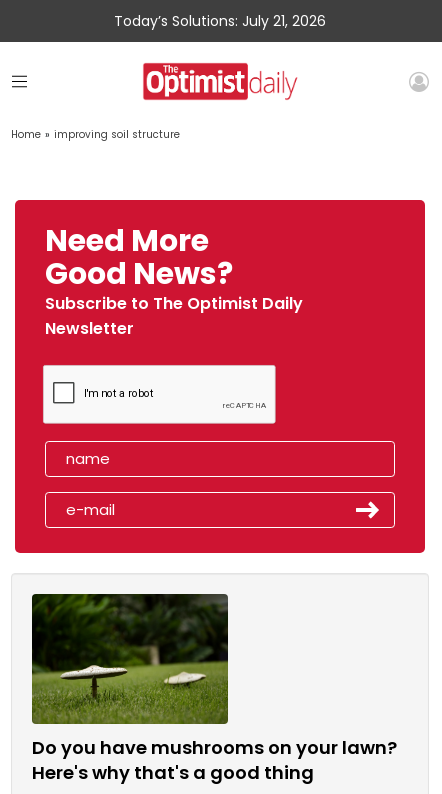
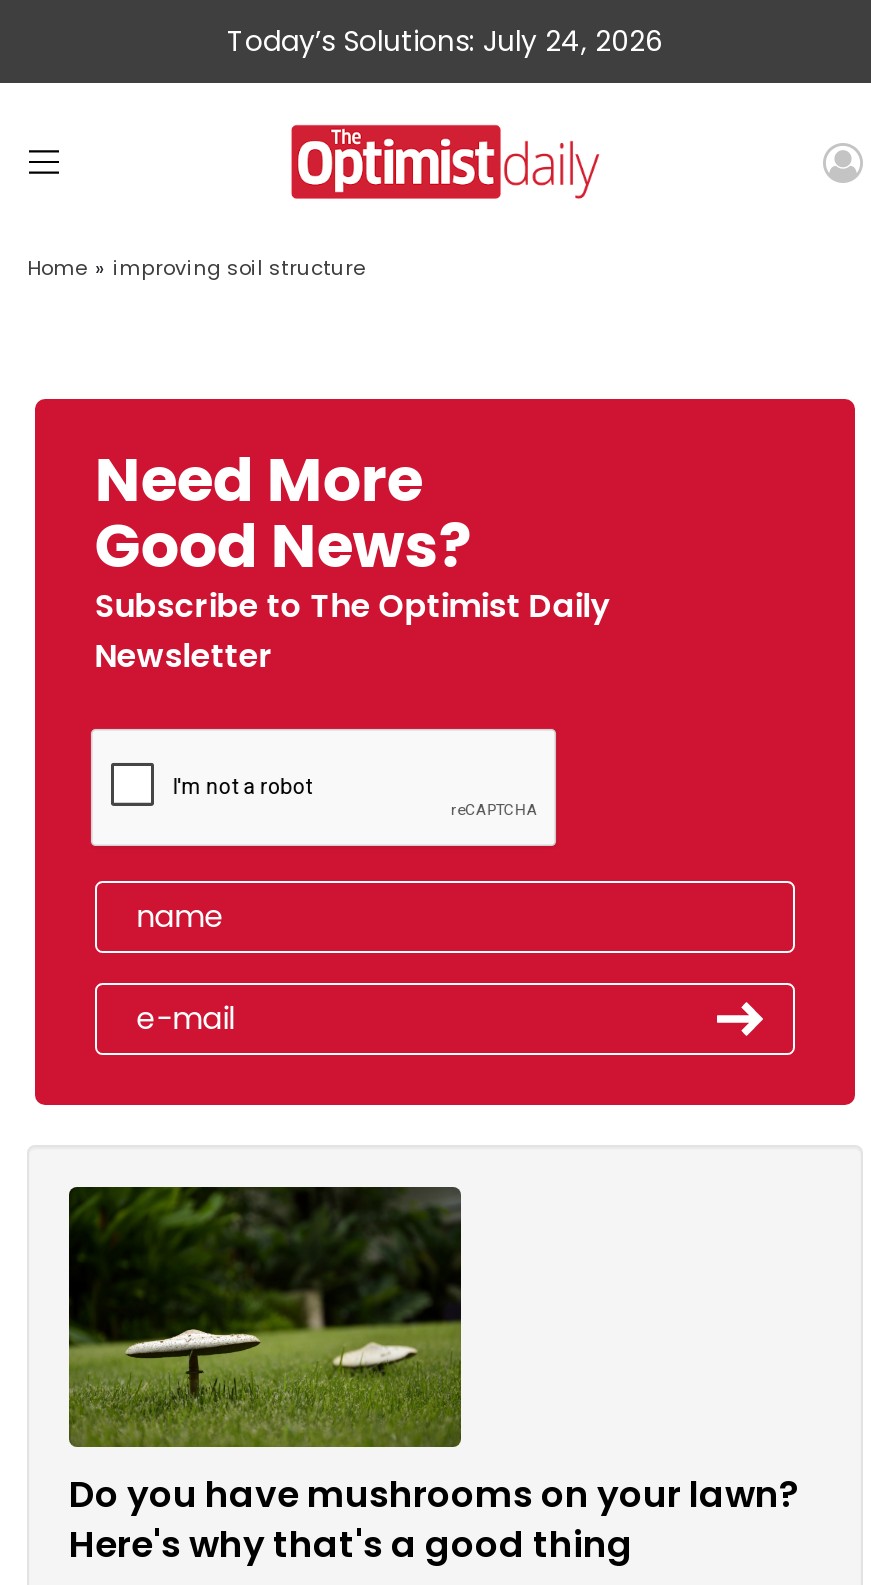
- Today’s Solutions: July 21, 2026
+ Today’s Solutions: July 24, 2026
